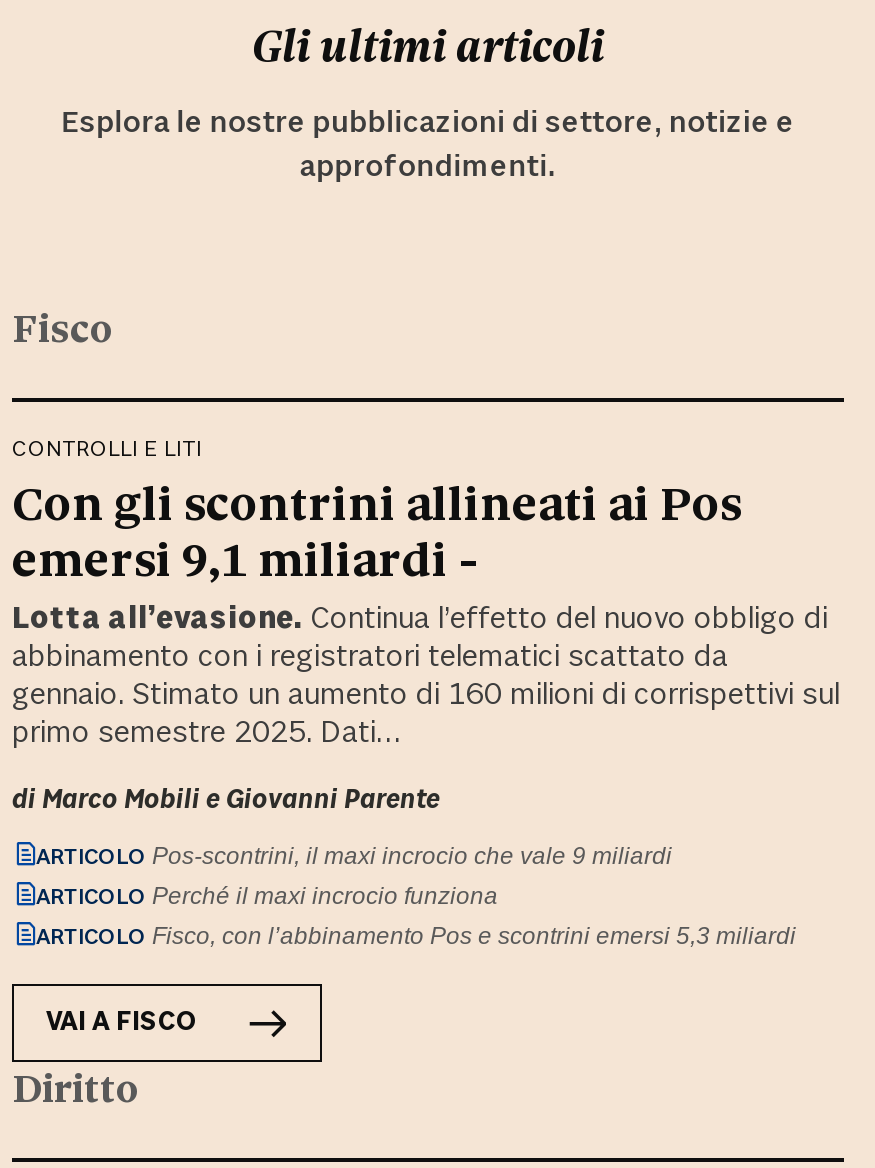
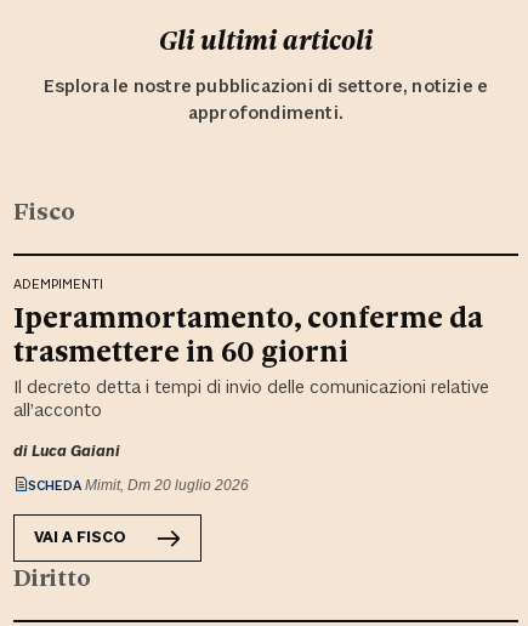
- CONTROLLI E LITI
- Con gli scontrini allineati ai Pos
- emersi 9,1 miliardi -
- Lotta all’evasione. Continua l’effetto del nuovo obbligo di
- abbinamento con i registratori telematici scattato da
- gennaio. Stimato un aumento di 160 milioni di corrispettivi sul
- primo semestre 2025. Dati…
+ ADEMPIMENTI
+ Iperammortamento, conferme da
+ trasmettere in 60 giorni
+ Il decreto detta i tempi di invio delle comunicazioni relative
+ all’acconto

- di Marco Mobili e Giovanni Parente
+ di Luca Gaiani

- ARTICOLO Pos-scontrini, il maxi incrocio che vale 9 miliardi
- ARTICOLO Perché il maxi incrocio funziona
- ARTICOLO Fisco, con l’abbinamento Pos e scontrini emersi 5,3 miliardi
+ SCHEDA Mimit, Dm 20 luglio 2026
